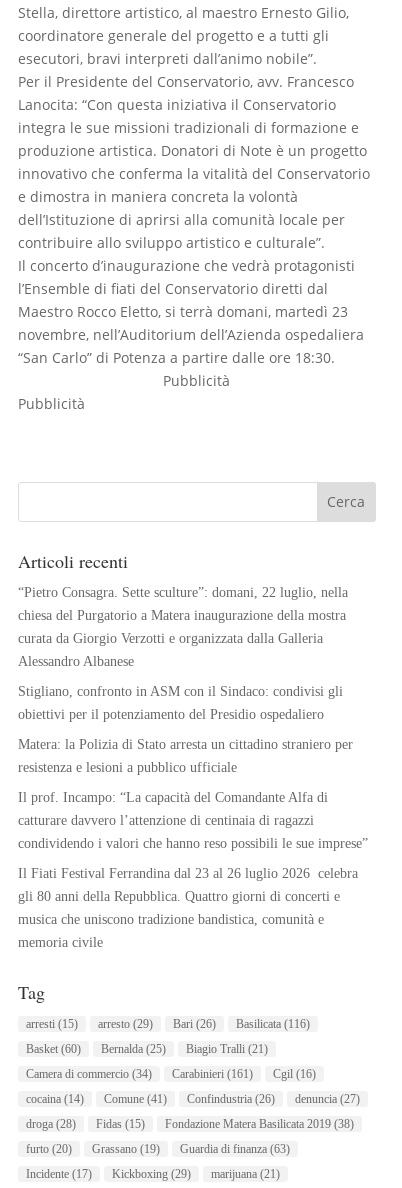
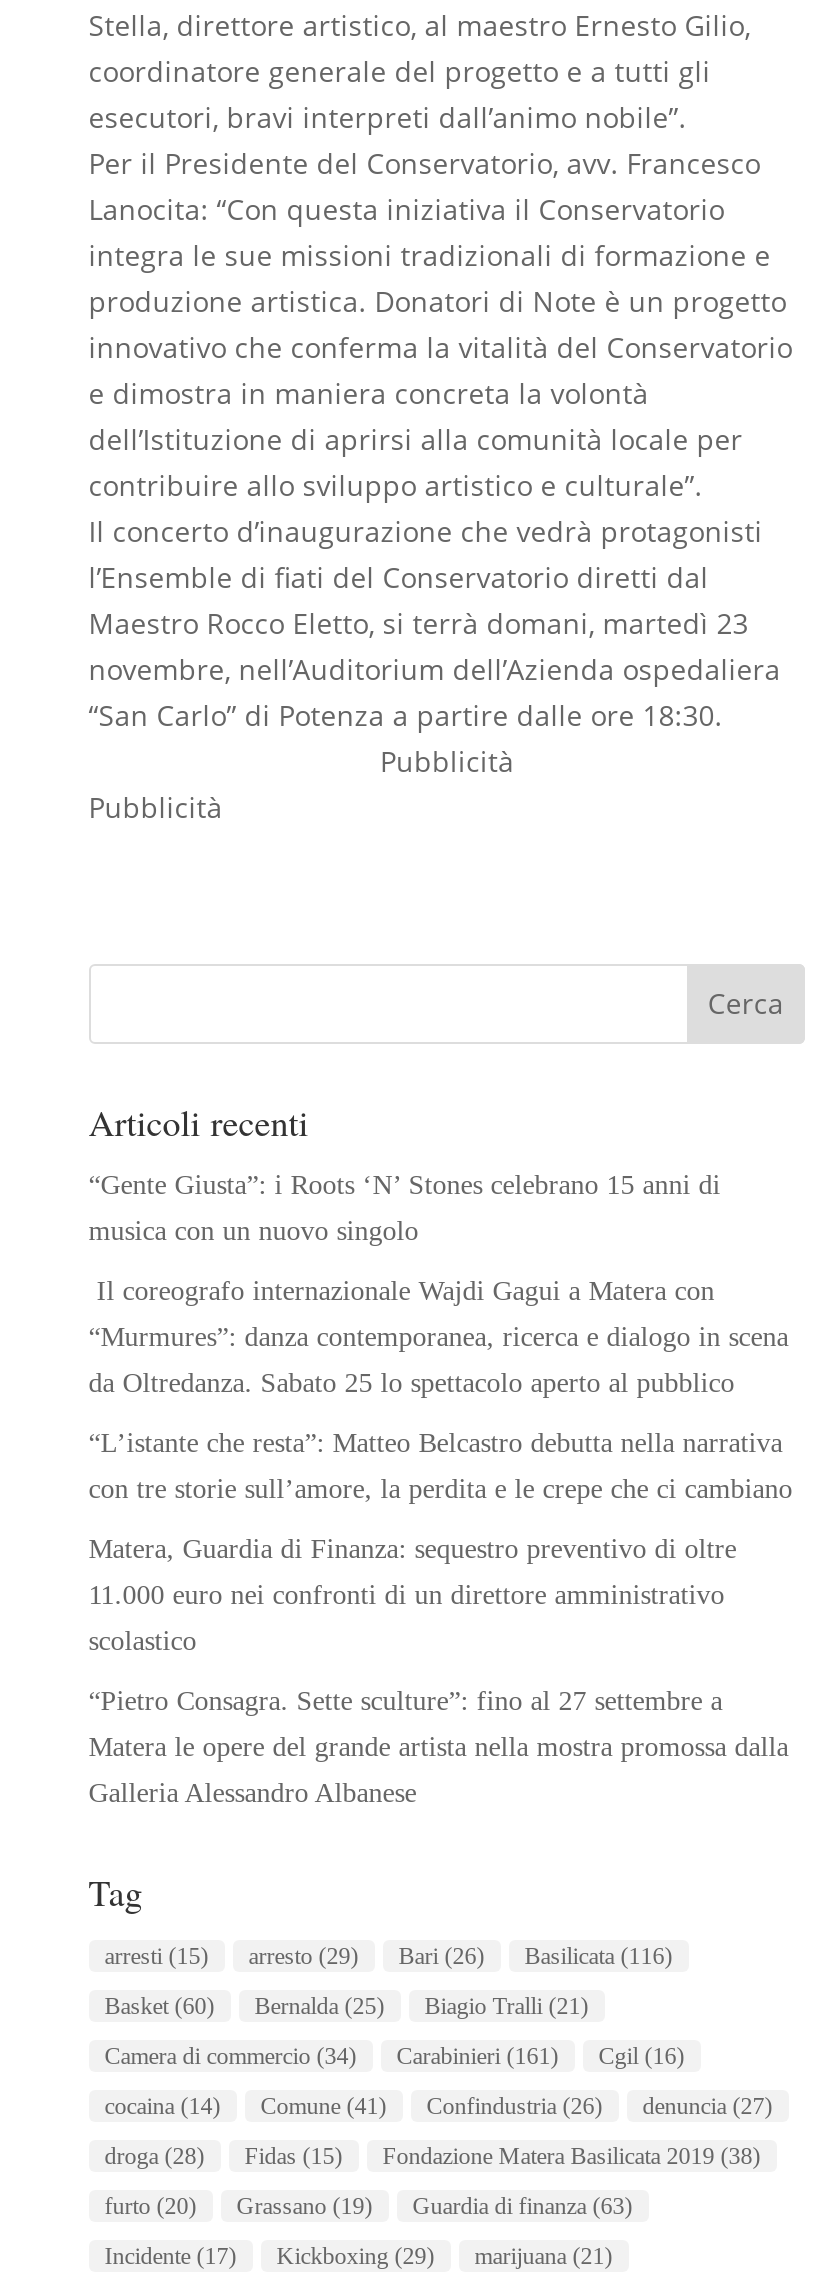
- “Pietro Consagra. Sette sculture”: domani, 22 luglio, nella
- chiesa del Purgatorio a Matera inaugurazione della mostra
- curata da Giorgio Verzotti e organizzata dalla Galleria
- Alessandro Albanese
- Stigliano, confronto in ASM con il Sindaco: condivisi gli
- obiettivi per il potenziamento del Presidio ospedaliero
- Matera: la Polizia di Stato arresta un cittadino straniero per
- resistenza e lesioni a pubblico ufficiale
- Il prof. Incampo: “La capacità del Comandante Alfa di
- catturare davvero l’attenzione di centinaia di ragazzi
- condividendo i valori che hanno reso possibili le sue imprese”
- Il Fiati Festival Ferrandina dal 23 al 26 luglio 2026 celebra
- gli 80 anni della Repubblica. Quattro giorni di concerti e
- musica che uniscono tradizione bandistica, comunità e
- memoria civile
+ “Gente Giusta”: i Roots ‘N’ Stones celebrano 15 anni di
+ musica con un nuovo singolo
+ Il coreografo internazionale Wajdi Gagui a Matera con
+ “Murmures”: danza contemporanea, ricerca e dialogo in scena
+ da Oltredanza. Sabato 25 lo spettacolo aperto al pubblico
+ “L’istante che resta”: Matteo Belcastro debutta nella narrativa
+ con tre storie sull’amore, la perdita e le crepe che ci cambiano
+ Matera, Guardia di Finanza: sequestro preventivo di oltre
+ 11.000 euro nei confronti di un direttore amministrativo
+ scolastico
+ “Pietro Consagra. Sette sculture”: fino al 27 settembre a
+ Matera le opere del grande artista nella mostra promossa dalla
+ Galleria Alessandro Albanese
